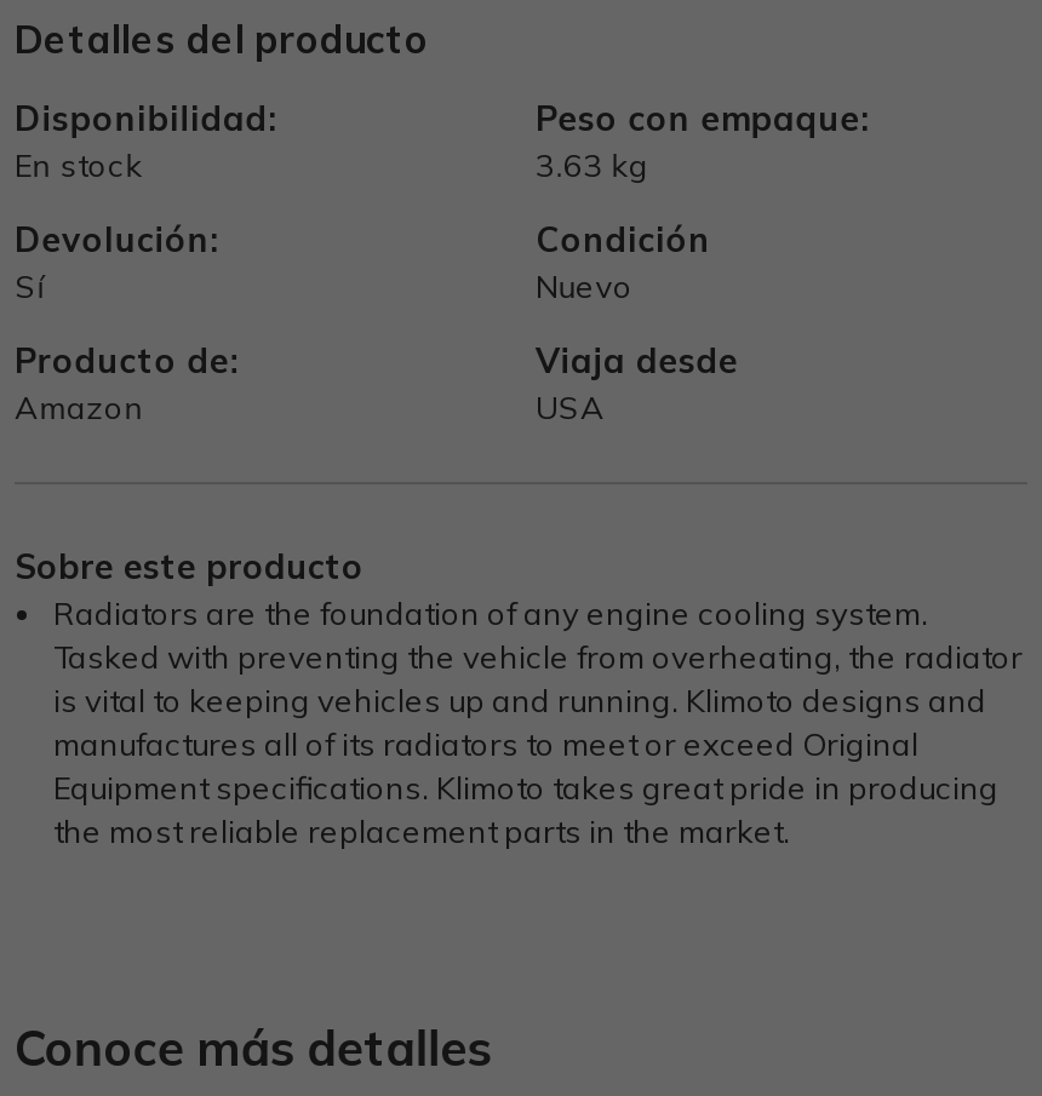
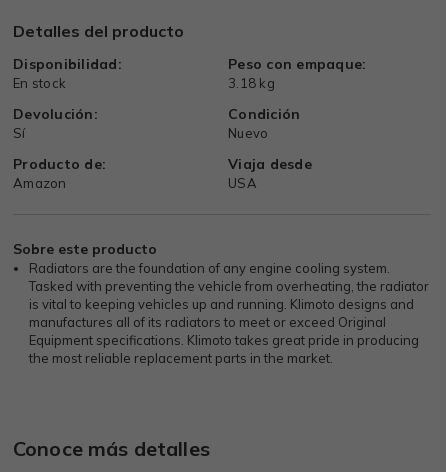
- 3.63 kg
+ 3.18 kg
